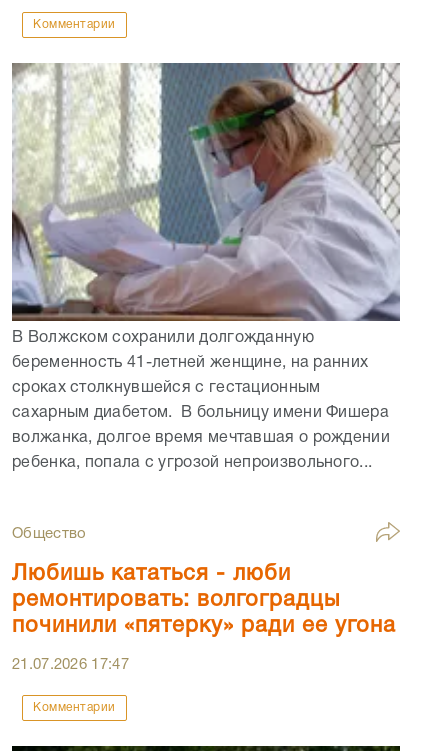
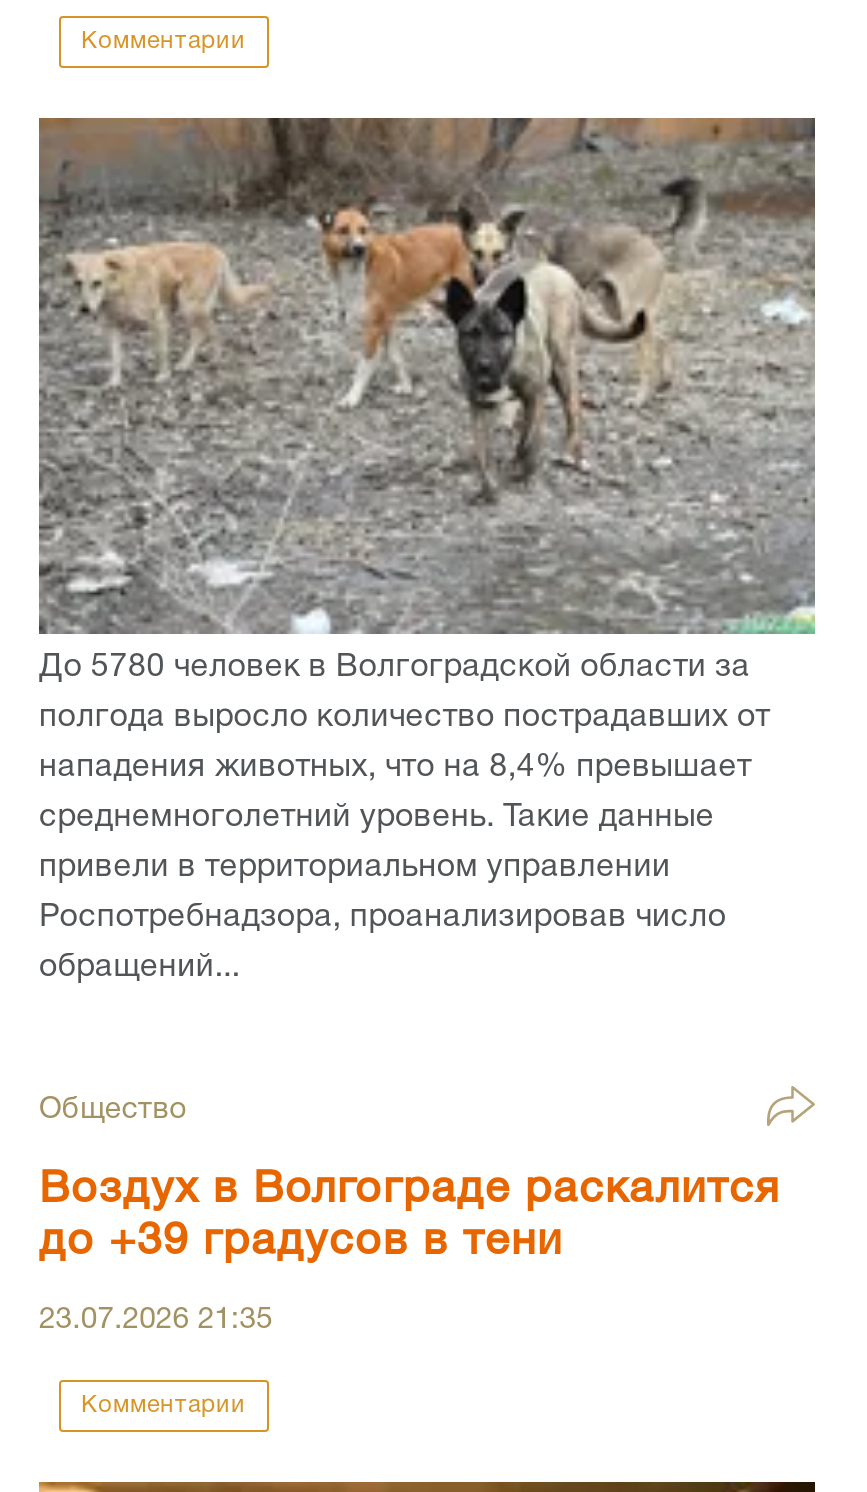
- [image]
- В Волжском сохранили долгожданную
- беременность 41-летней женщине, на ранних
- сроках столкнувшейся с гестационным
- сахарным диабетом. В больницу имени Фишера
- волжанка, долгое время мечтавшая о рождении
- ребенка, попала с угрозой непроизвольного...
+ [image]
+ До 5780 человек в Волгоградской области за
+ полгода выросло количество пострадавших от
+ нападения животных, что на 8,4% превышает
+ среднемноголетний уровень. Такие данные
+ привели в территориальном управлении
+ Роспотребнадзора, проанализировав число
+ обращений...

moved down: Общество

- Любишь кататься - люби
- ремонтировать: волгоградцы
- починили «пятерку» ради ее угона
+ Воздух в Волгограде раскалится
+ до +39 градусов в тени

- 21.07.2026 17:47
+ 23.07.2026 21:35
